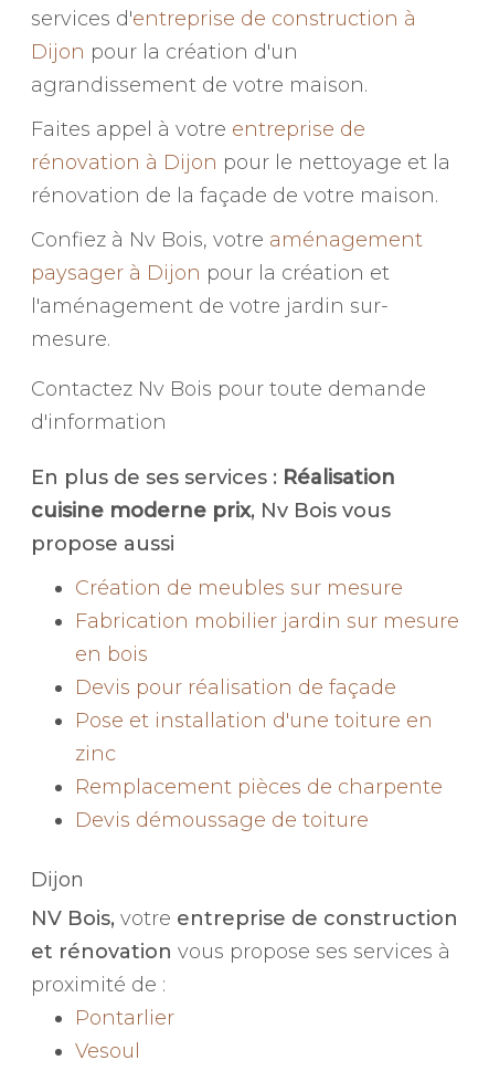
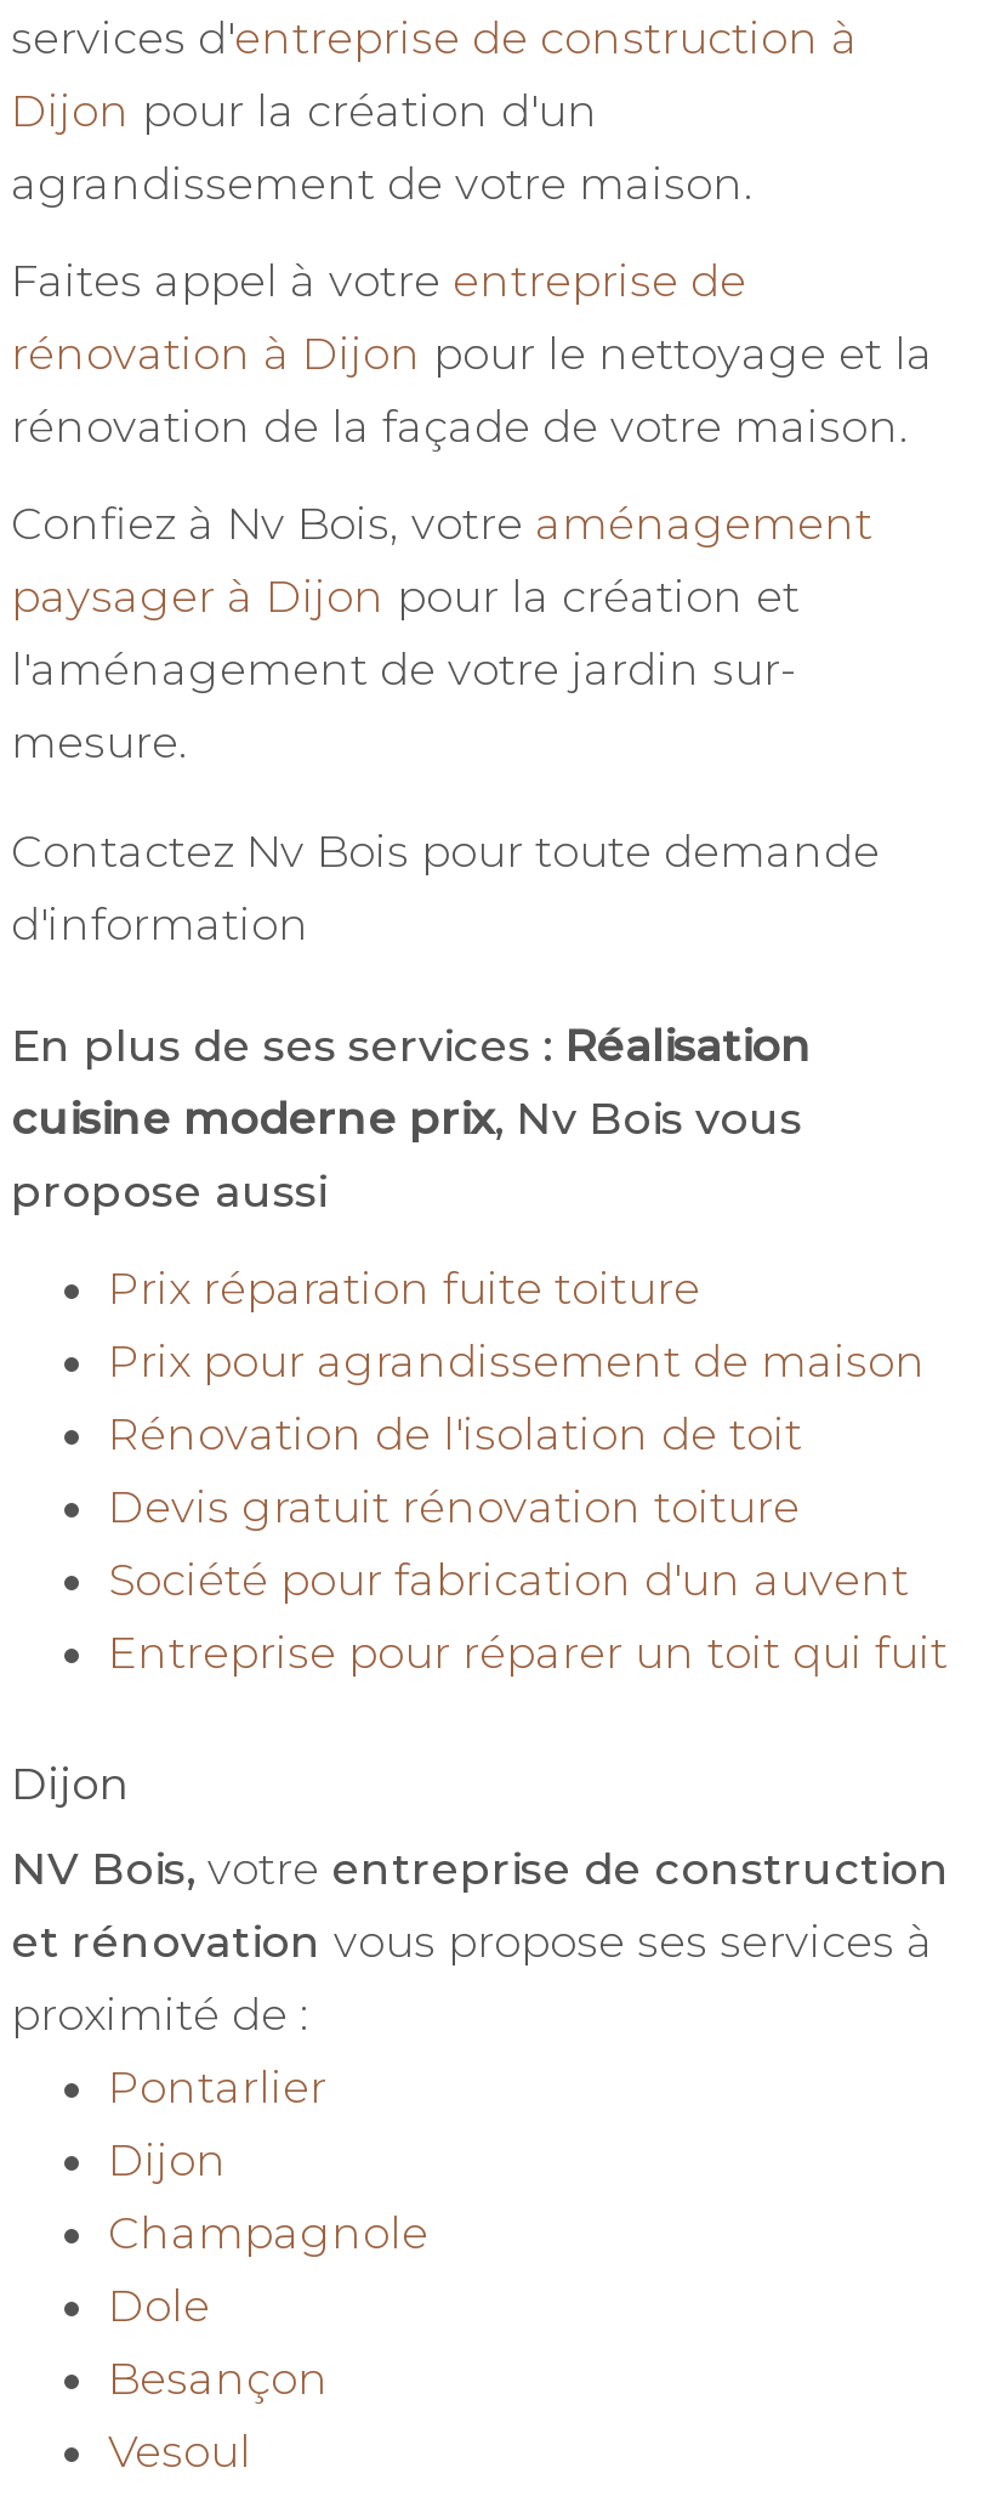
- Création de meubles sur mesure
- Fabrication mobilier jardin sur mesure
- en bois
- Devis pour réalisation de façade
- Pose et installation d'une toiture en
- zinc
- Remplacement pièces de charpente
- Devis démoussage de toiture
+ Prix réparation fuite toiture
+ Prix pour agrandissement de maison
+ Rénovation de l'isolation de toit
+ Devis gratuit rénovation toiture
+ Société pour fabrication d'un auvent
+ Entreprise pour réparer un toit qui fuit

moved up: Dijon | NV Bois, votre entreprise de construction | et rénovation vous propose ses services à | proximité de : | Pontarlier

+ Dijon
+ Champagnole
+ Dole
+ Besançon
